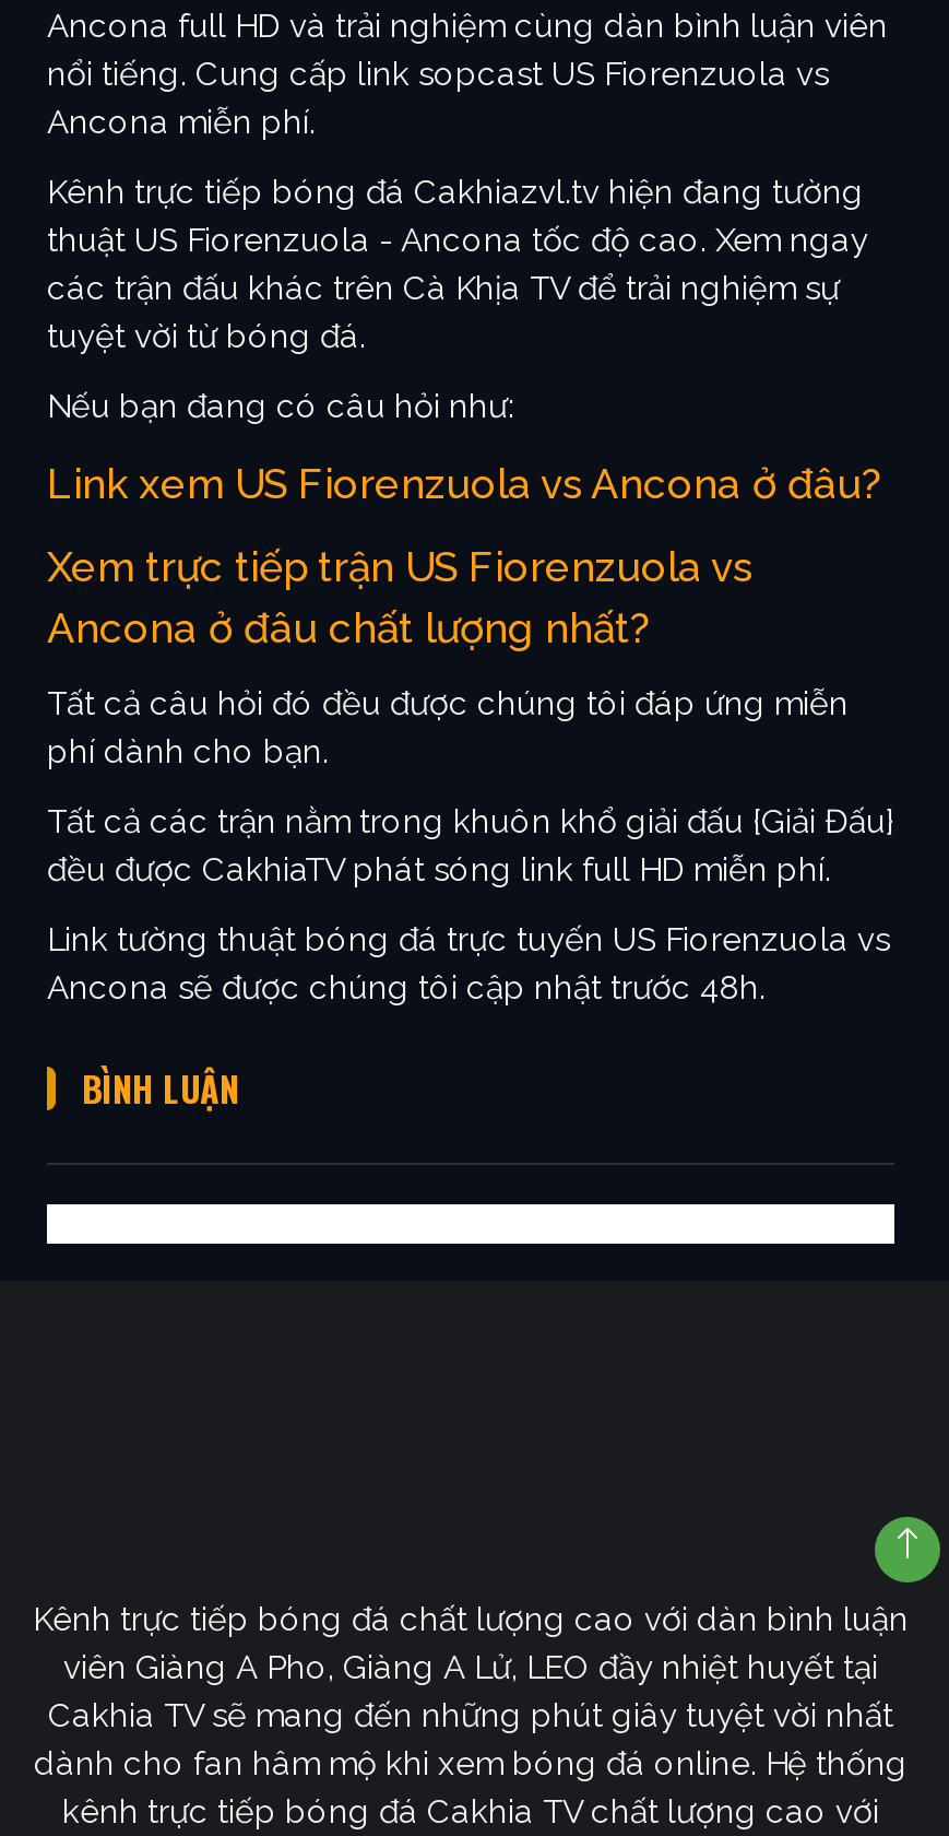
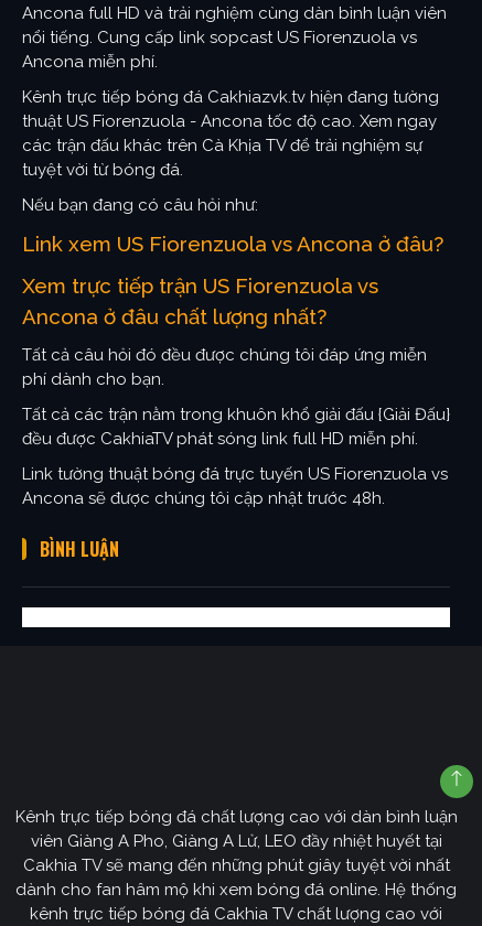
- Kênh trực tiếp bóng đá Cakhiazvl.tv hiện đang tường
+ Kênh trực tiếp bóng đá Cakhiazvk.tv hiện đang tường
